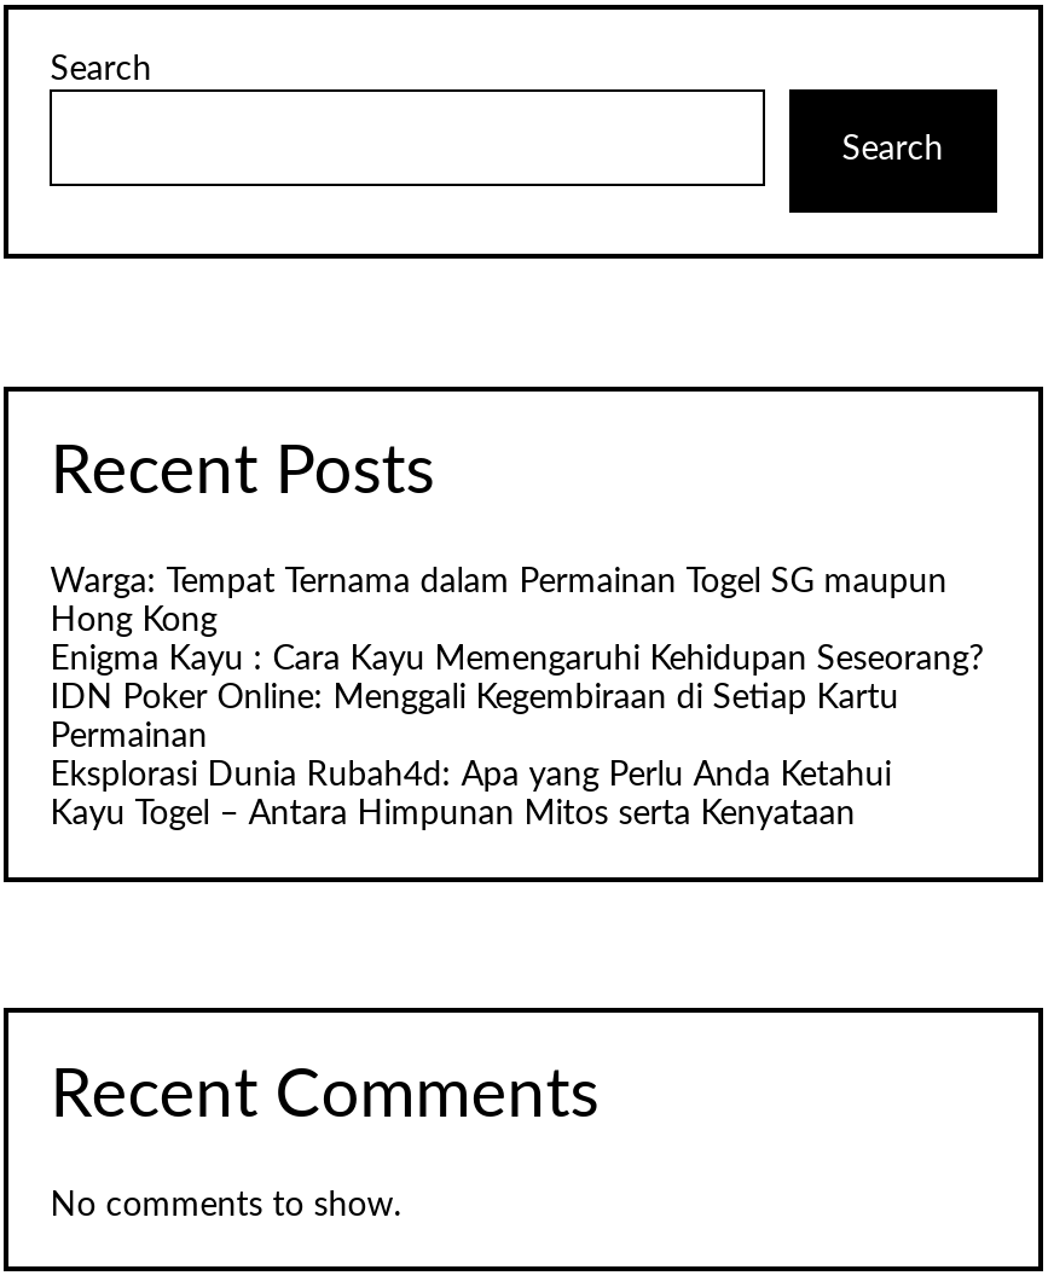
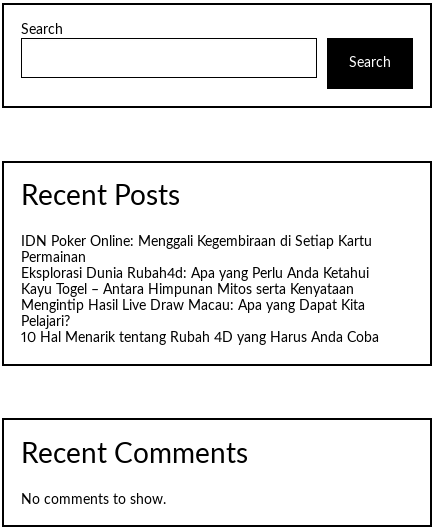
- Warga: Tempat Ternama dalam Permainan Togel SG maupun
- Hong Kong
- Enigma Kayu : Cara Kayu Memengaruhi Kehidupan Seseorang?

moved up: IDN Poker Online: Menggali Kegembiraan di Setiap Kartu | Permainan | Eksplorasi Dunia Rubah4d: Apa yang Perlu Anda Ketahui | Kayu Togel – Antara Himpunan Mitos serta Kenyataan

+ Mengintip Hasil Live Draw Macau: Apa yang Dapat Kita
+ Pelajari?
+ 10 Hal Menarik tentang Rubah 4D yang Harus Anda Coba
